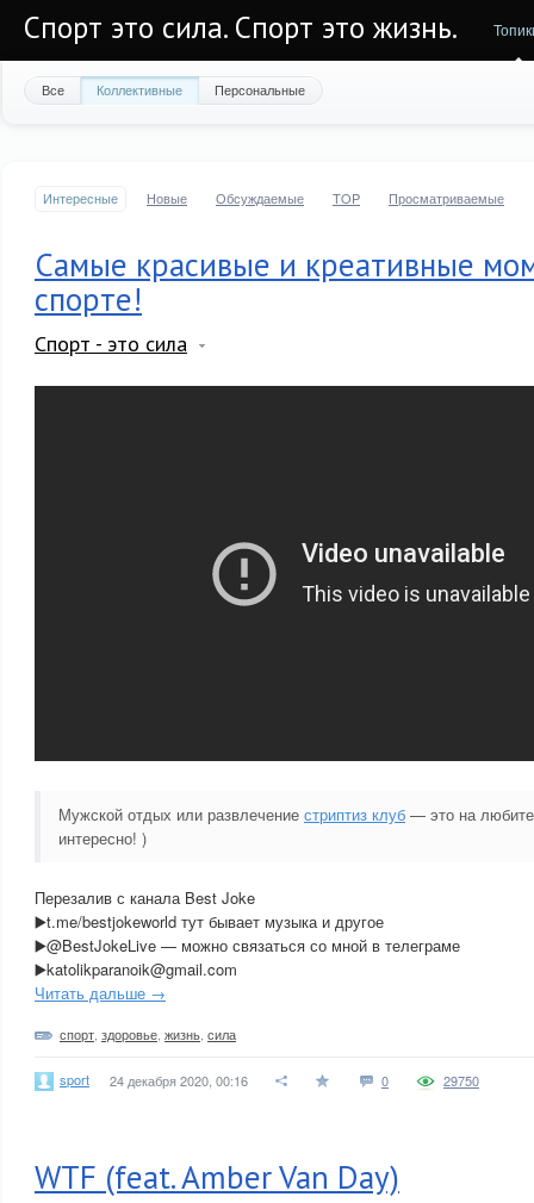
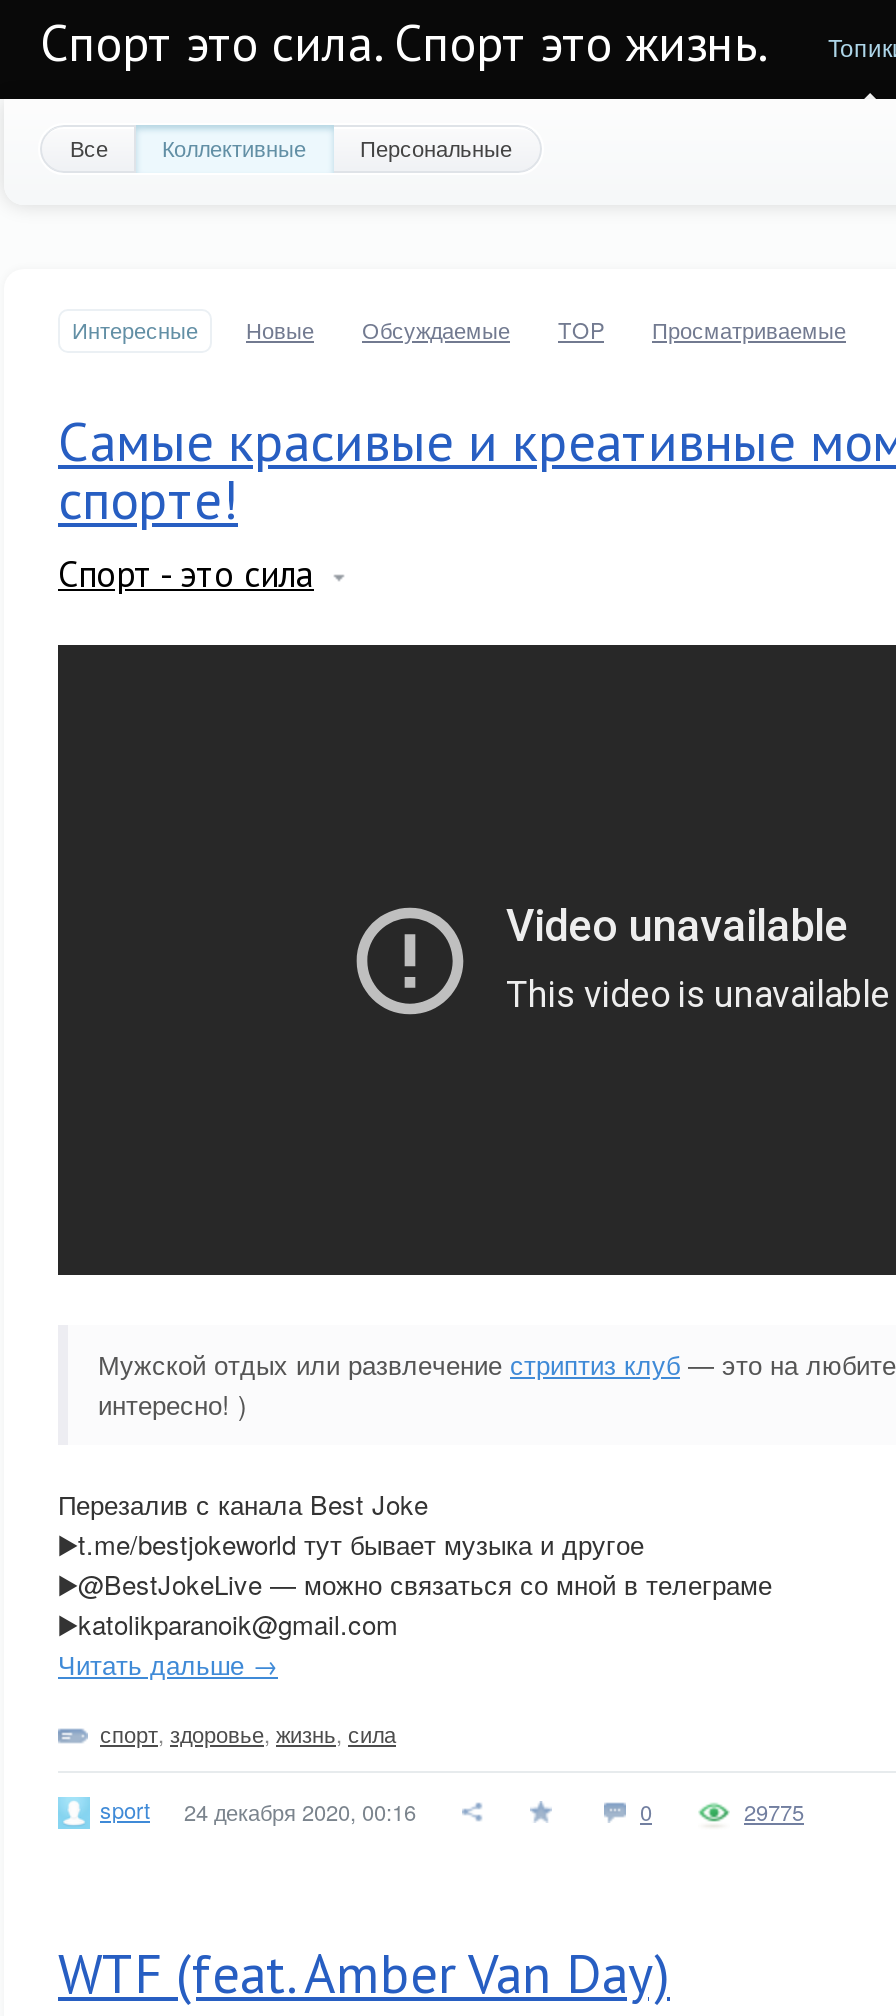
- 29750
+ 29775
